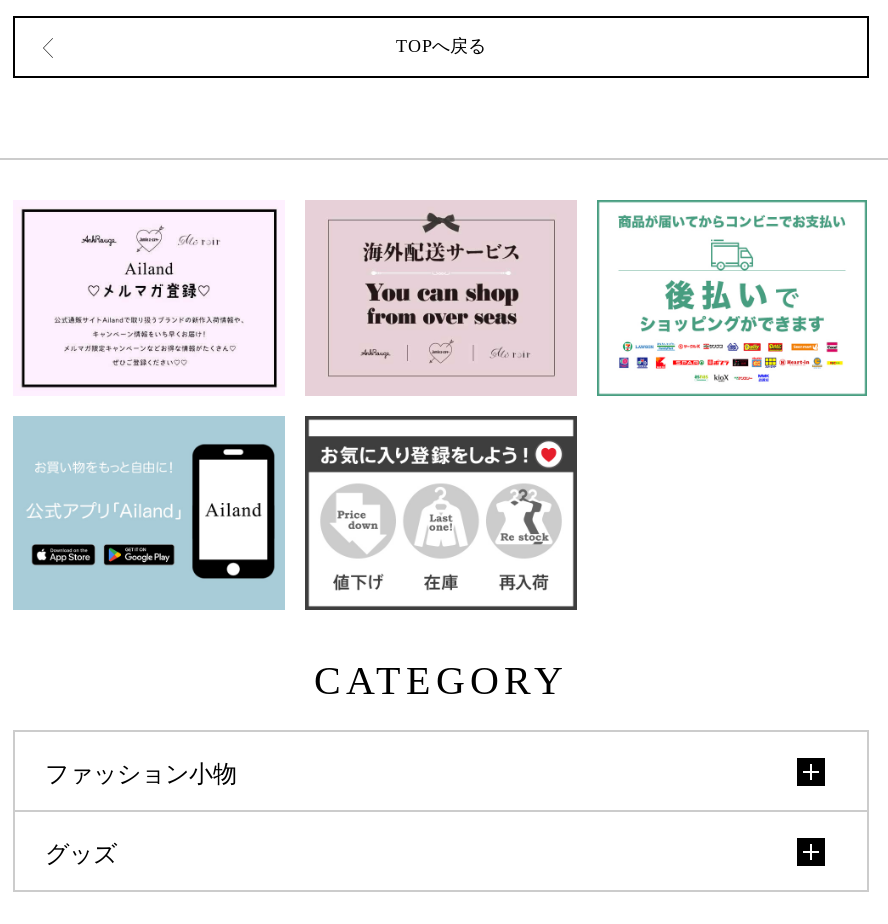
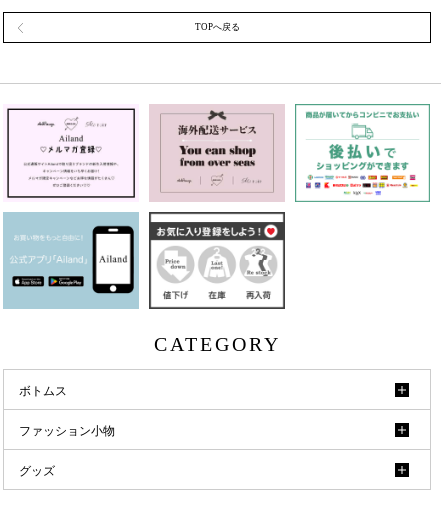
+ ボトムス
